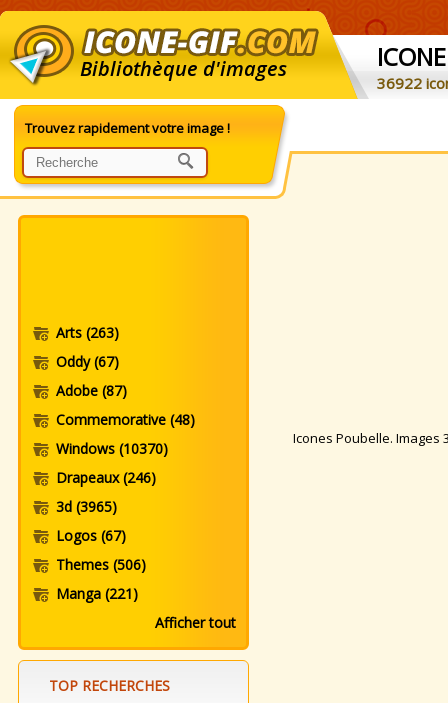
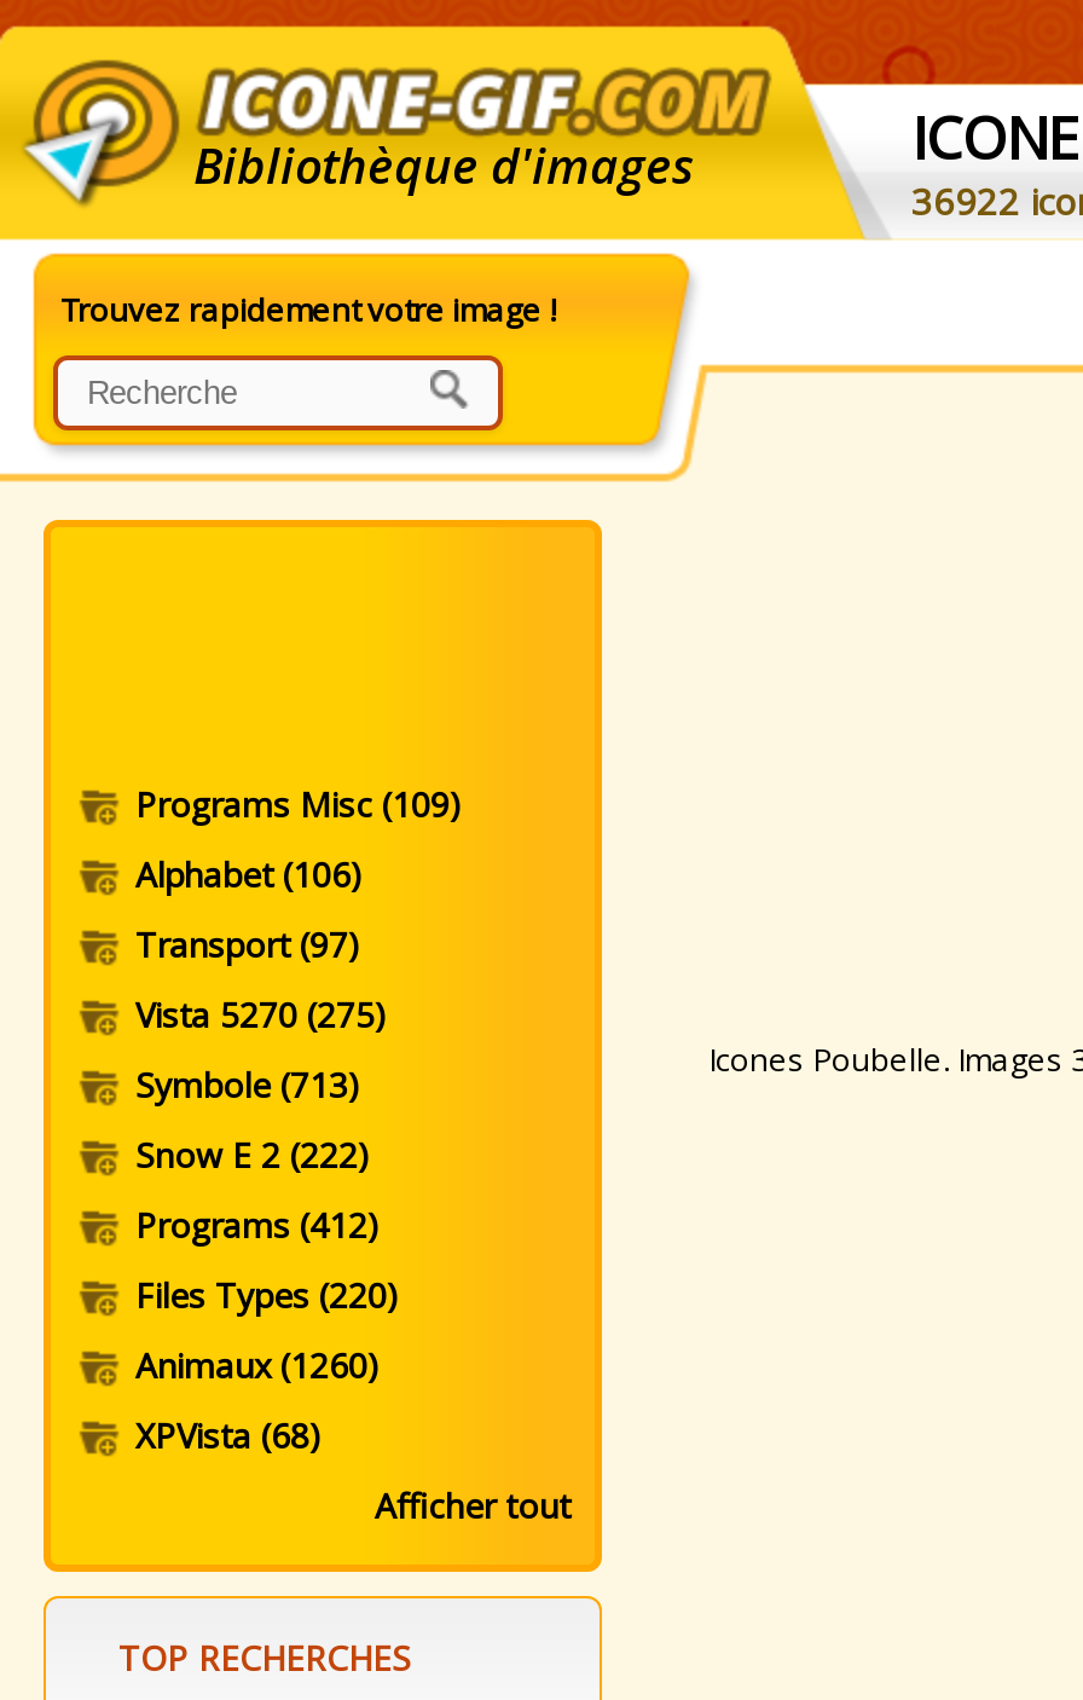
- Arts (263)
+ Programs Misc (109)

- Oddy (67)
+ Alphabet (106)

- Adobe (87)
+ Transport (97)

- Commemorative (48)
+ Vista 5270 (275)

- Windows (10370)
+ Symbole (713)

- Drapeaux (246)
+ Snow E 2 (222)

- 3d (3965)
+ Programs (412)

- Logos (67)
+ Files Types (220)

- Themes (506)
+ Animaux (1260)

- Manga (221)
+ XPVista (68)
